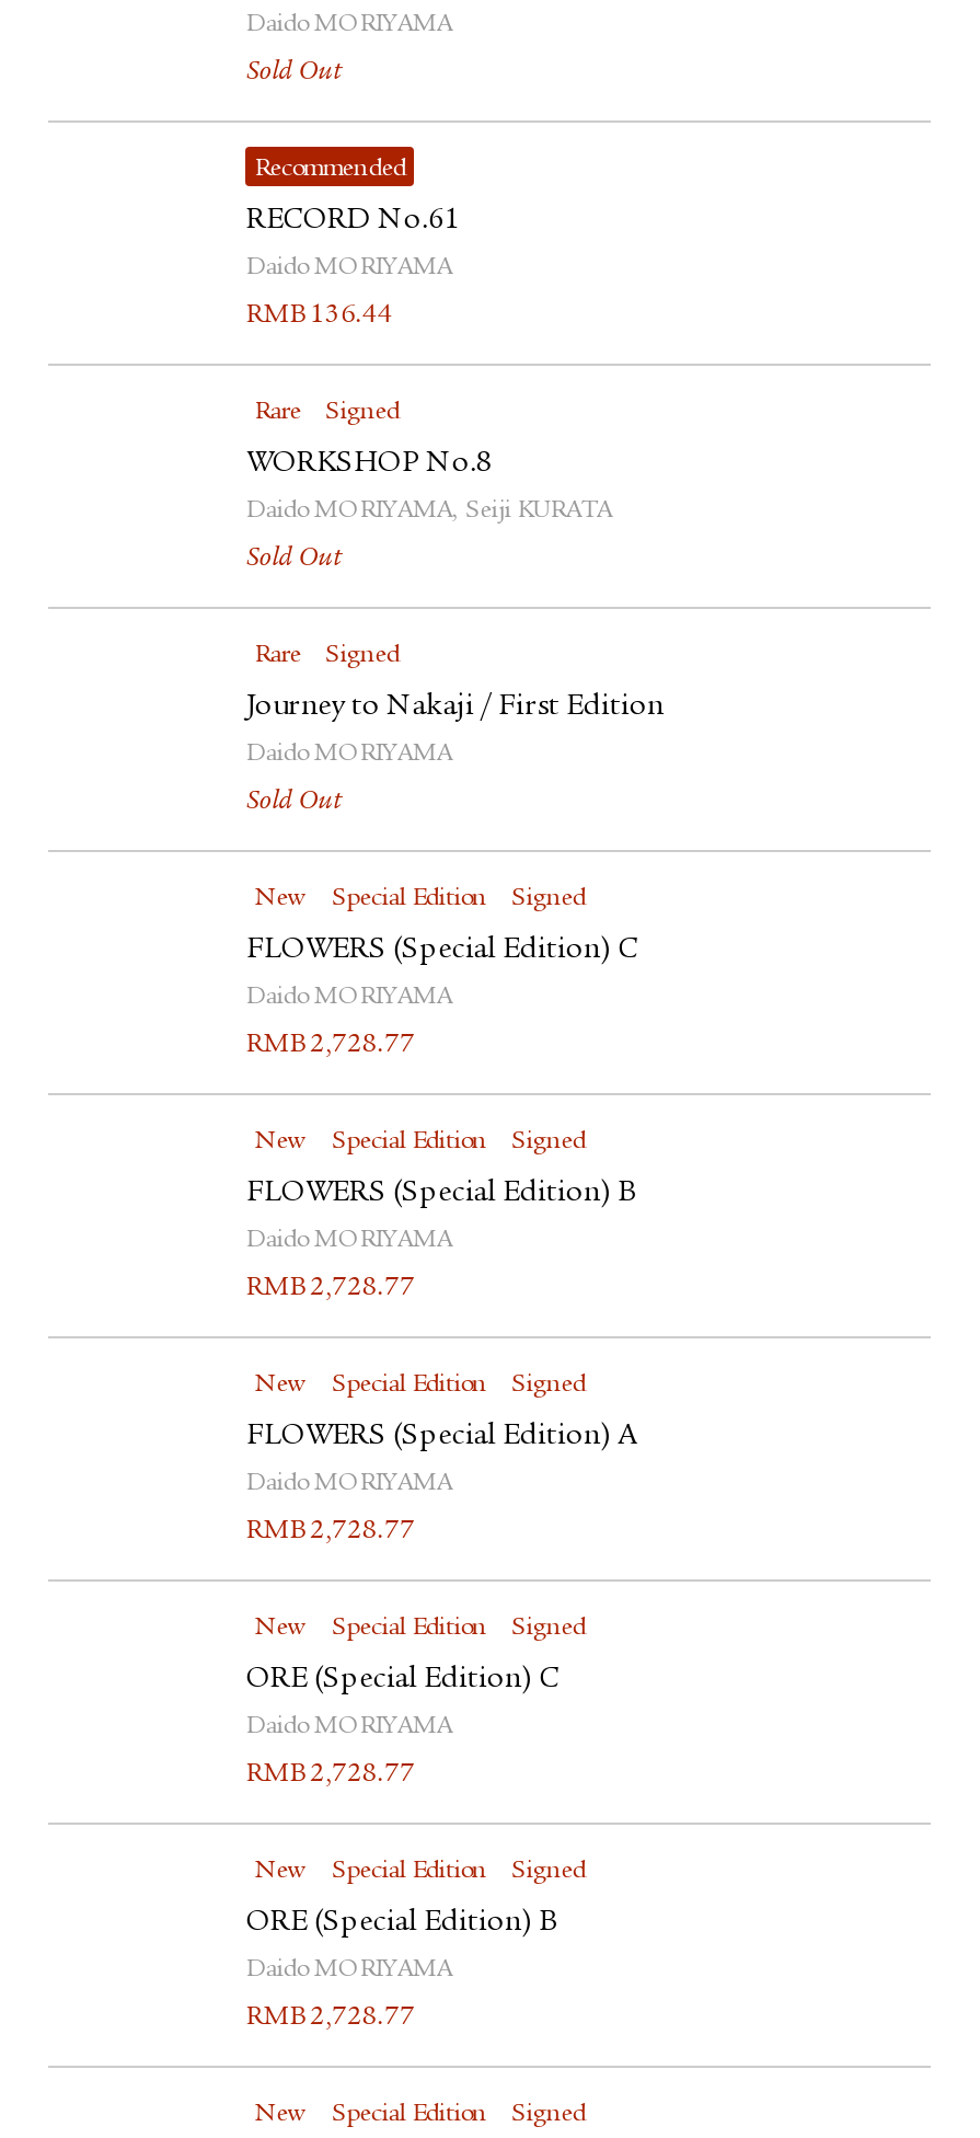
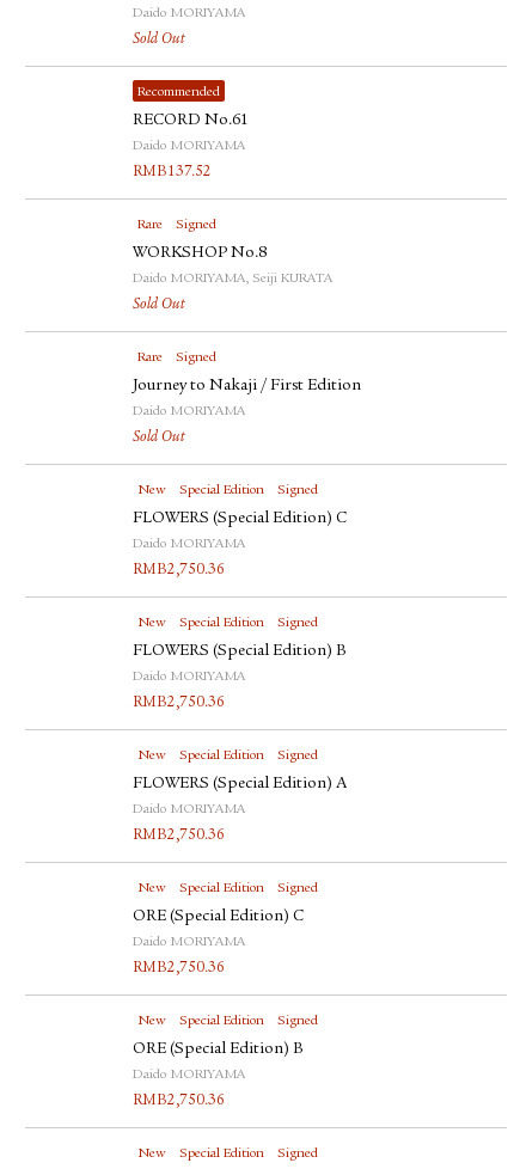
- RMB 136.44
+ RMB 137.52

- RMB 2,728.77
+ RMB 2,750.36

- RMB 2,728.77
+ RMB 2,750.36

- RMB 2,728.77
+ RMB 2,750.36

- RMB 2,728.77
+ RMB 2,750.36

- RMB 2,728.77
+ RMB 2,750.36
